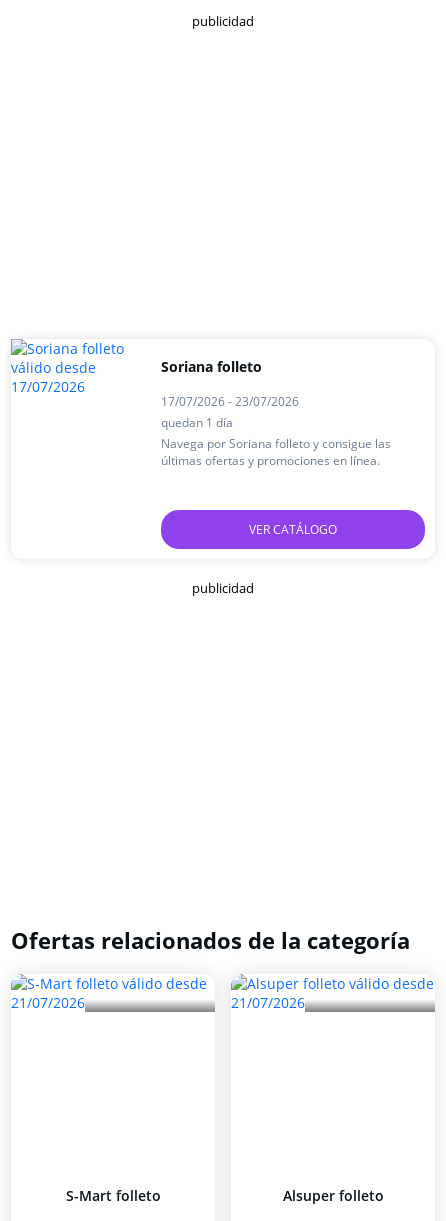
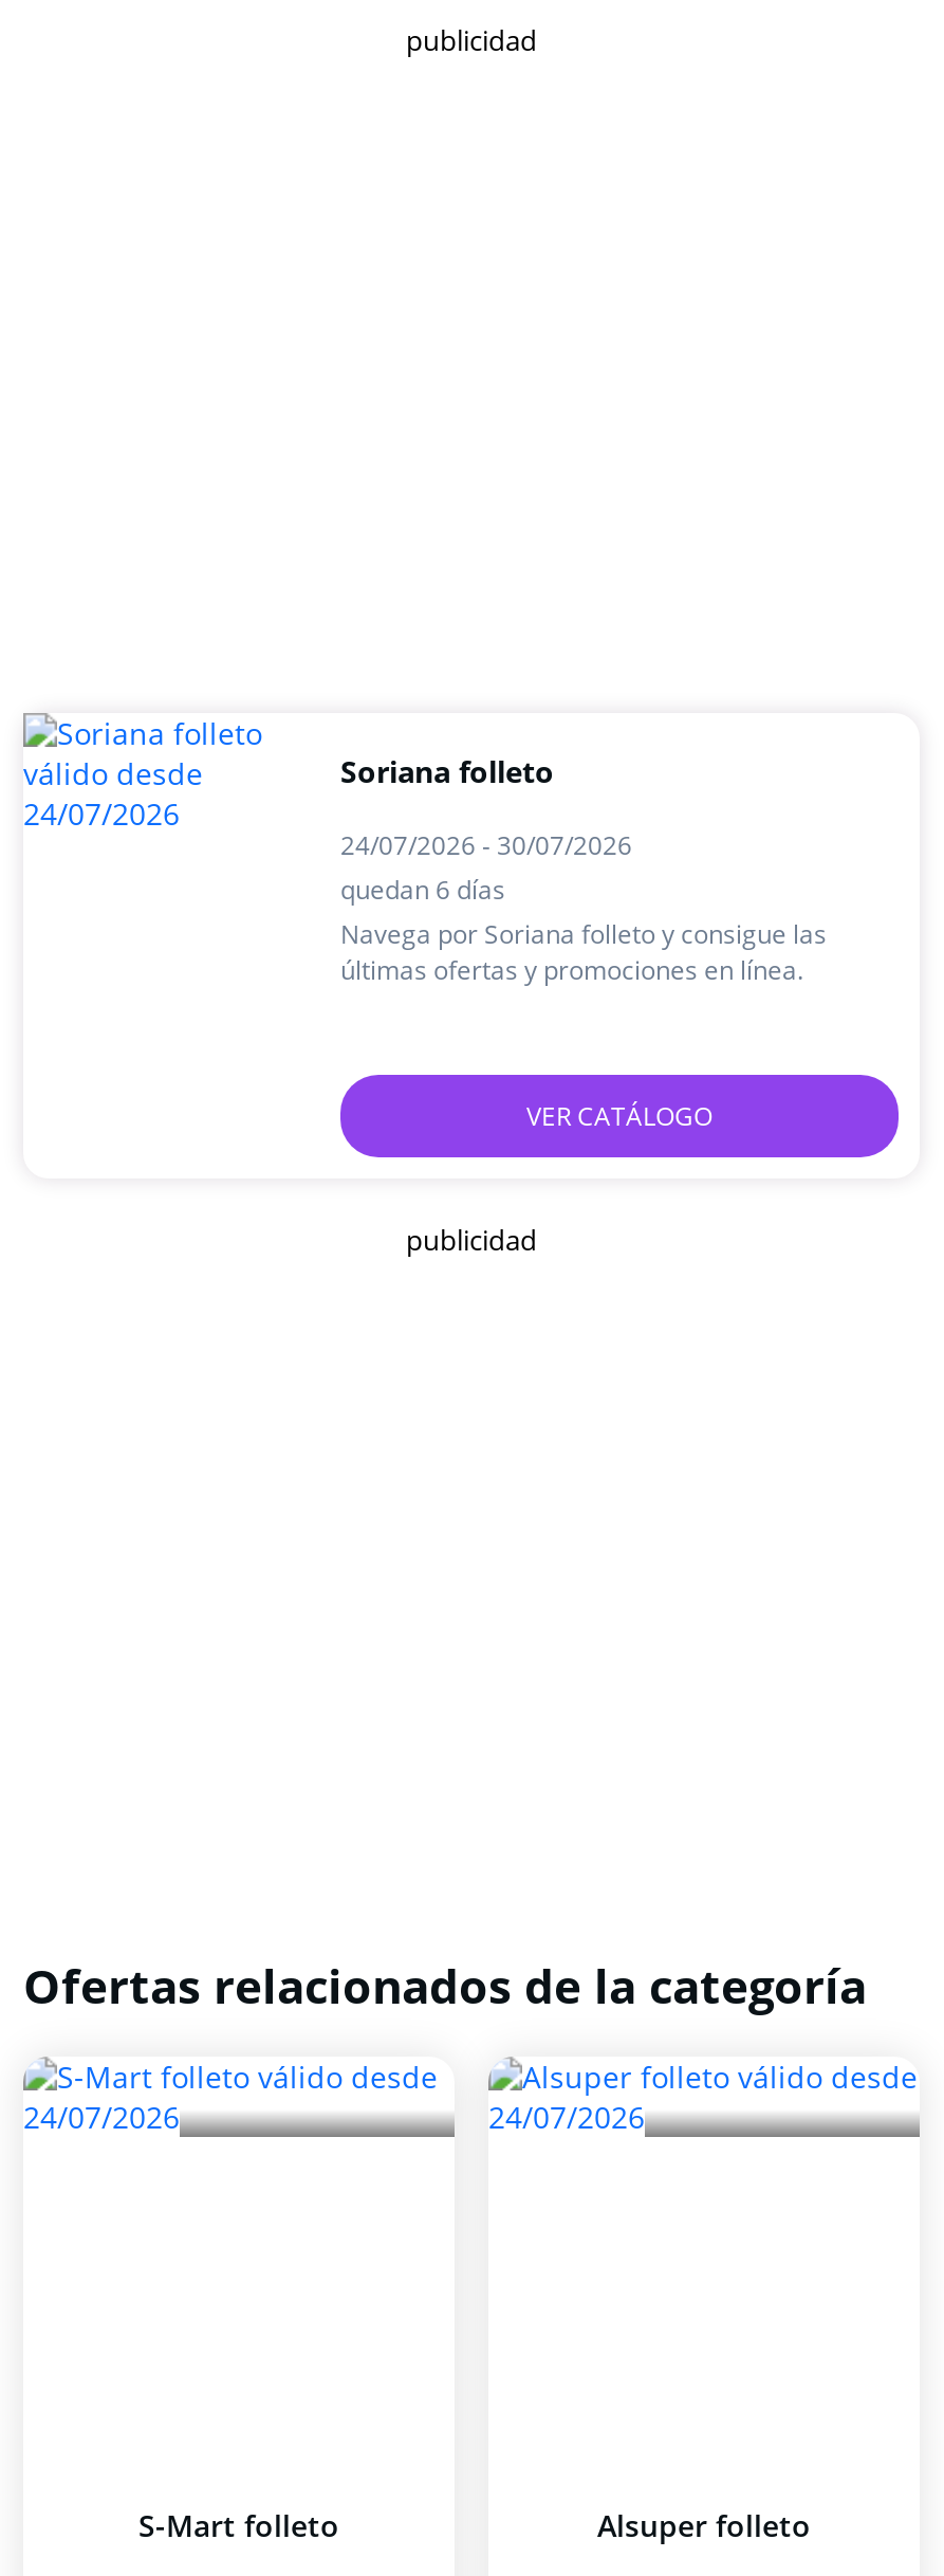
- 17/07/2026 - 23/07/2026
+ 24/07/2026 - 30/07/2026

- quedan 1 día
+ quedan 6 días
